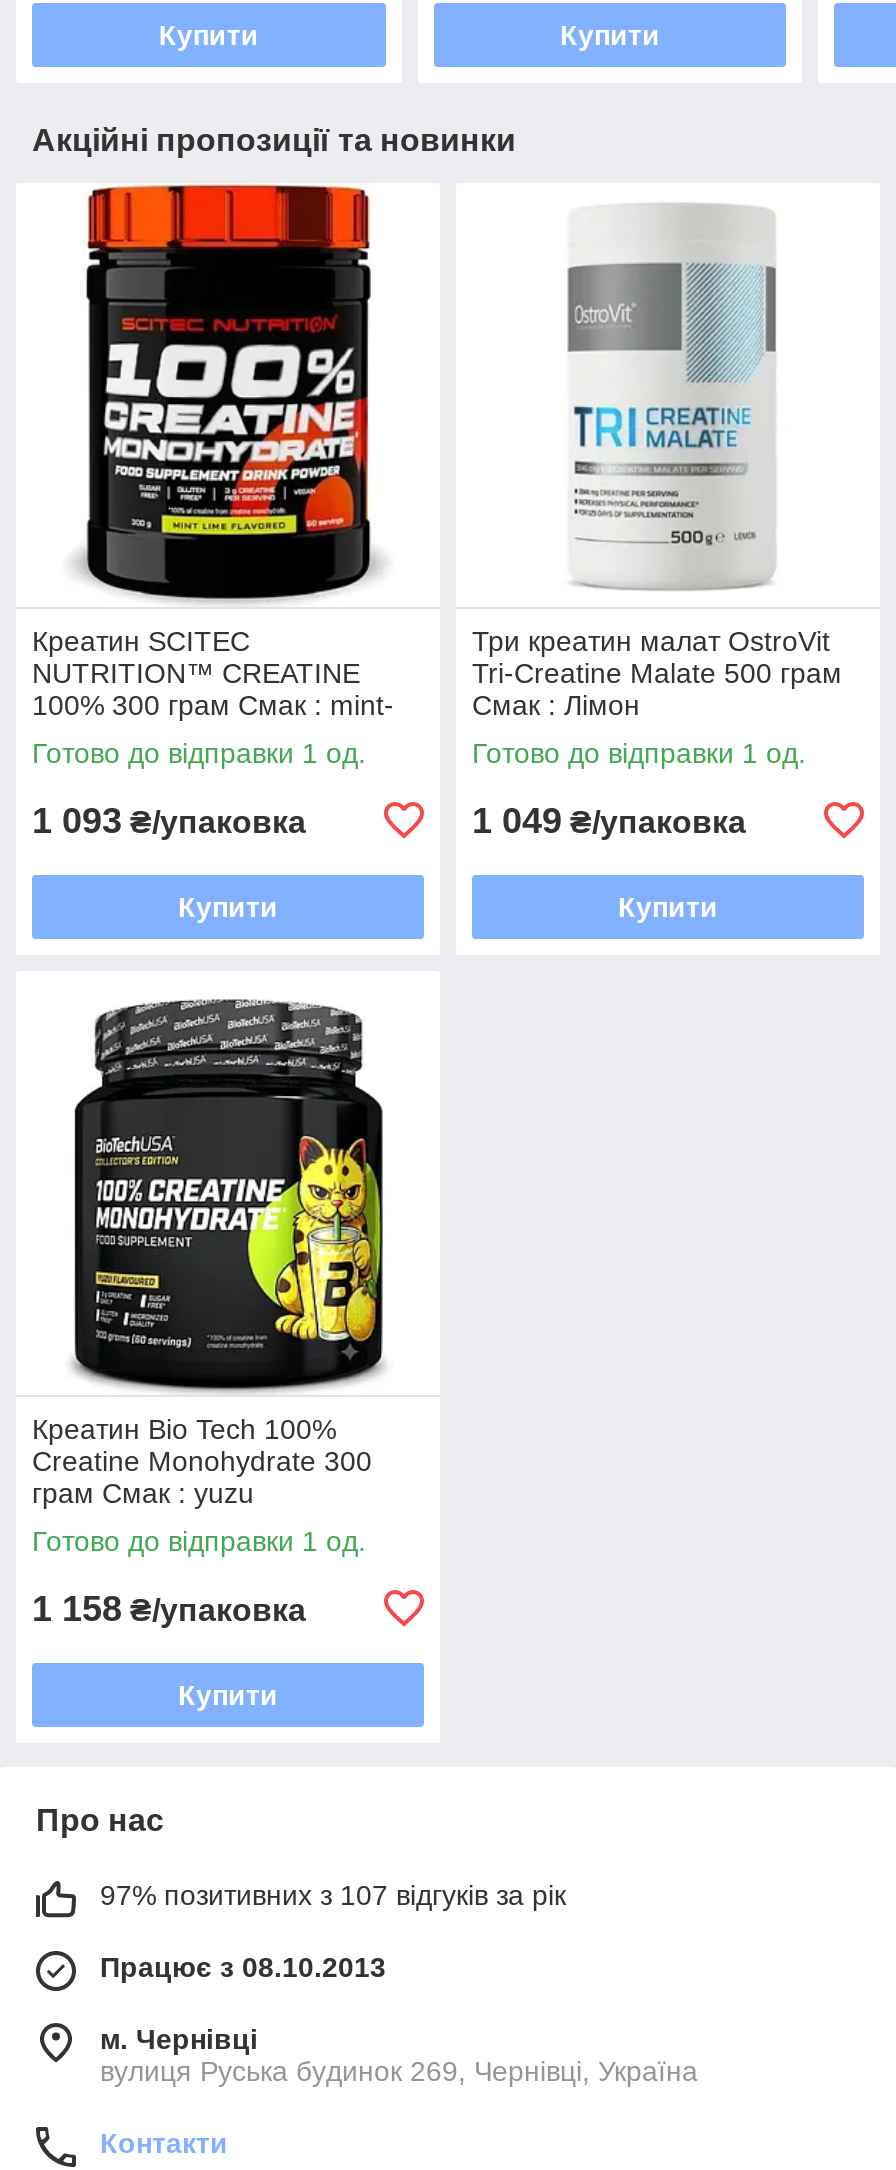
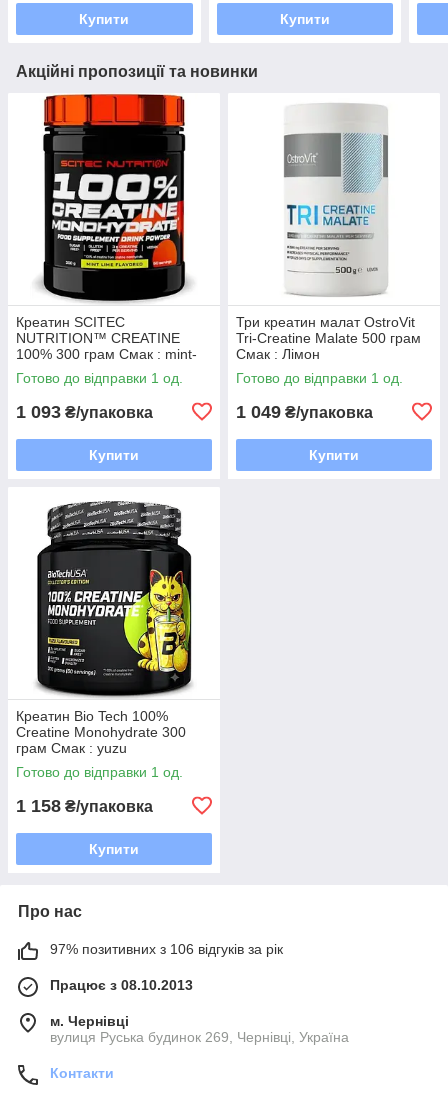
- 97% позитивних з 107 відгуків за рік
+ 97% позитивних з 106 відгуків за рік
